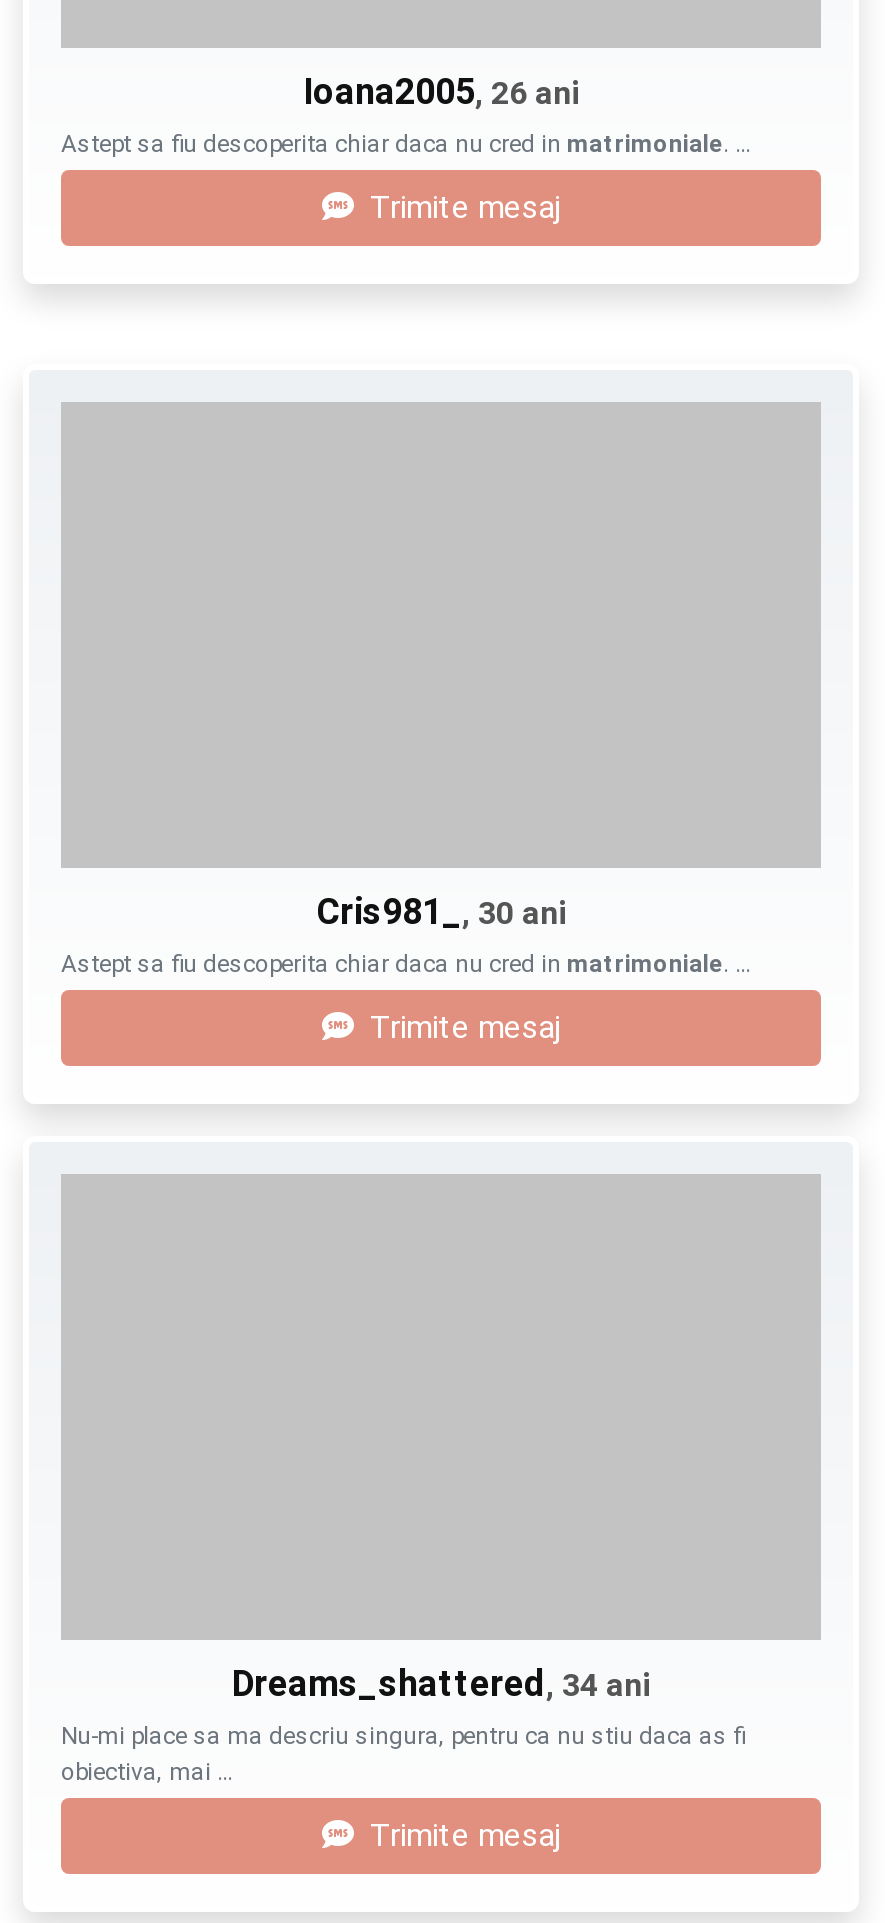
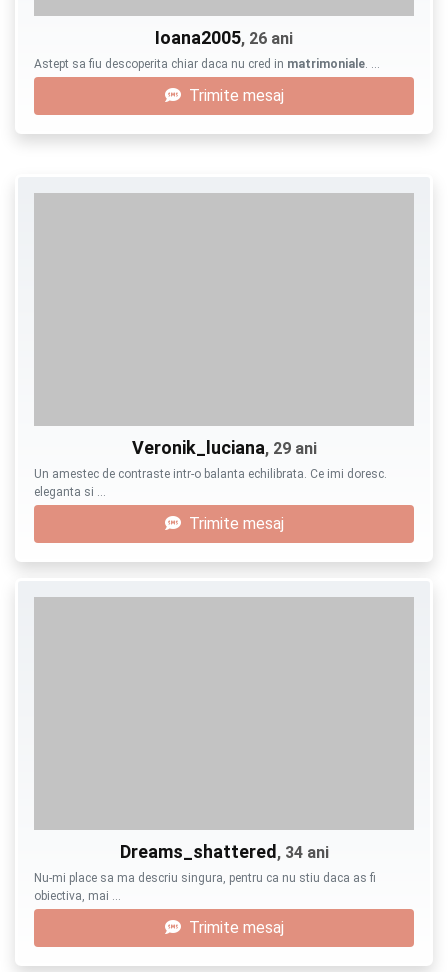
- Cris981_, 30 ani
- Astept sa fiu descoperita chiar daca nu cred in matrimoniale. …
+ Veronik_luciana, 29 ani
+ Un amestec de contraste intr-o balanta echilibrata. Ce imi doresc.
+ eleganta si …
